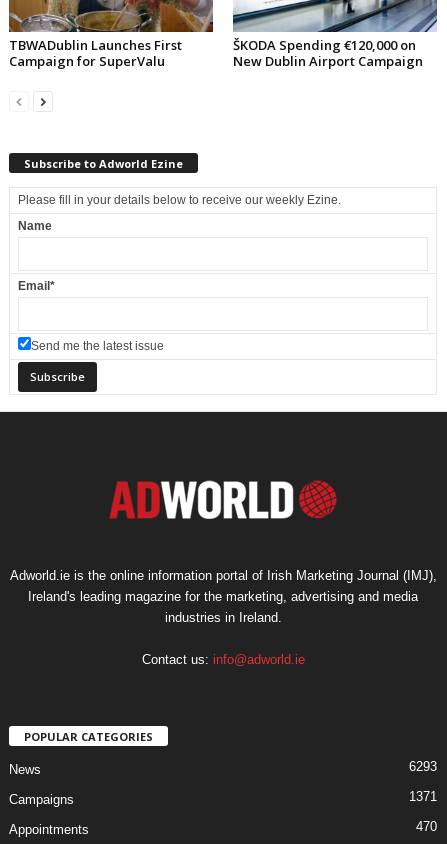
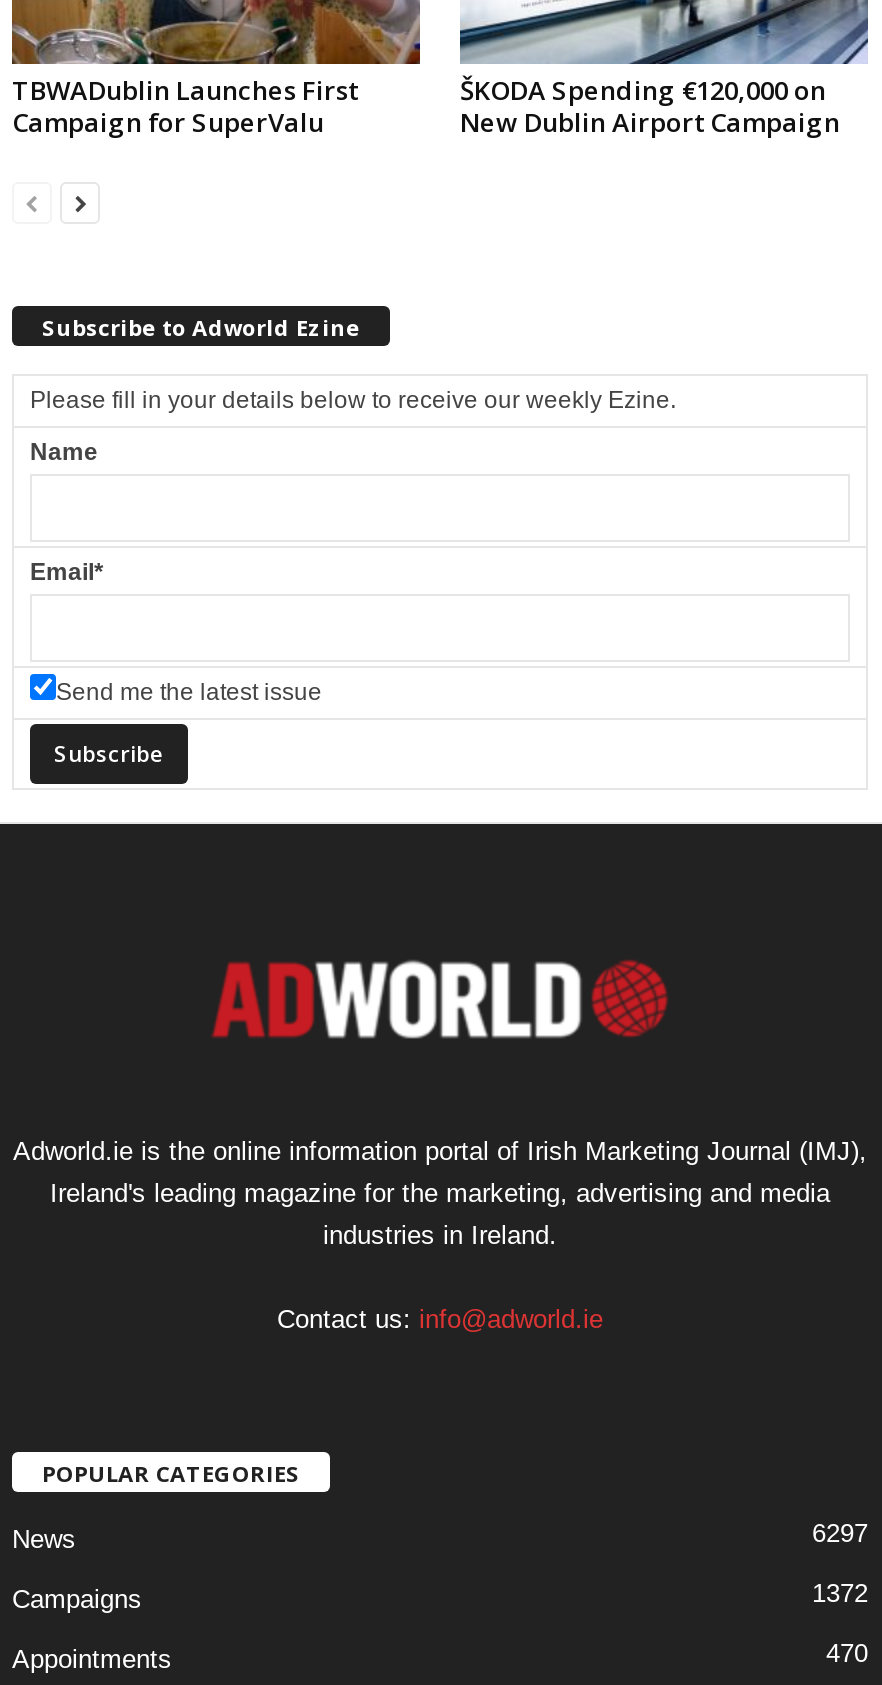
- 6293
+ 6297

- 1371
+ 1372
